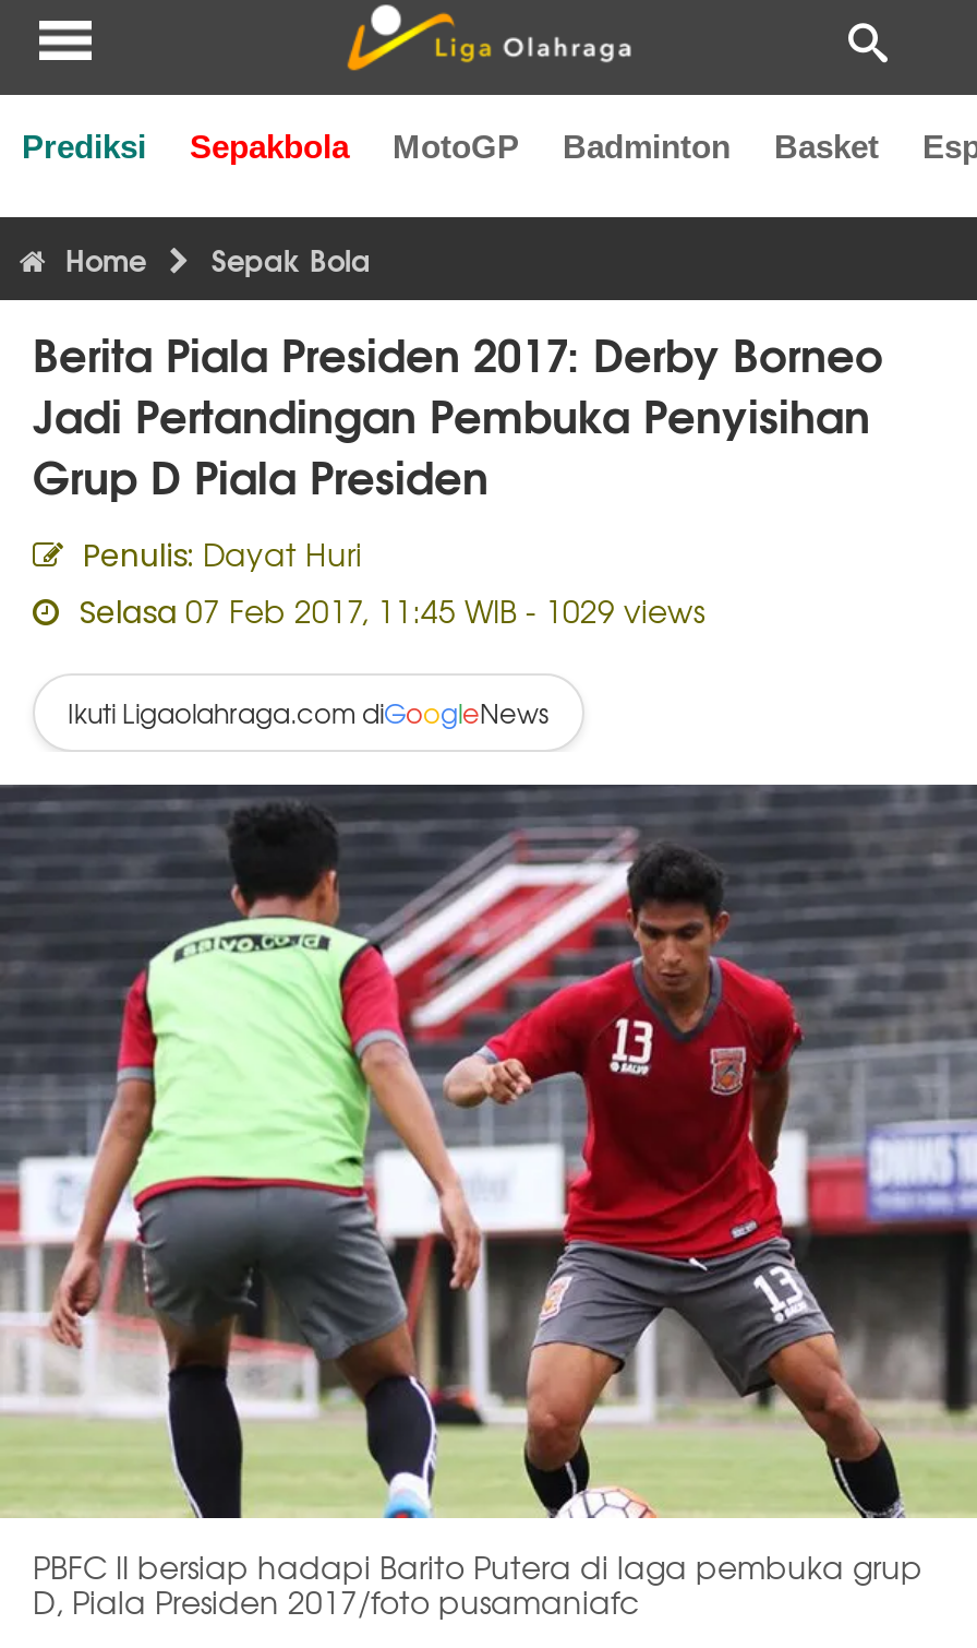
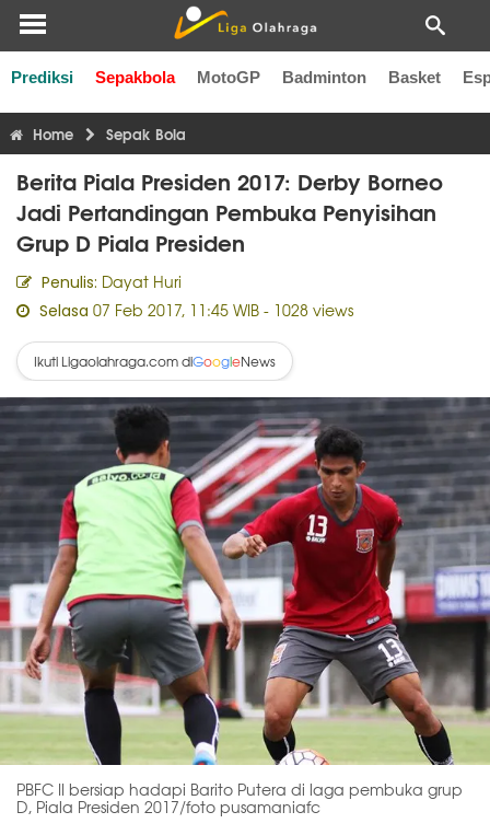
- Selasa 07 Feb 2017, 11:45 WIB - 1029 views
+ Selasa 07 Feb 2017, 11:45 WIB - 1028 views
